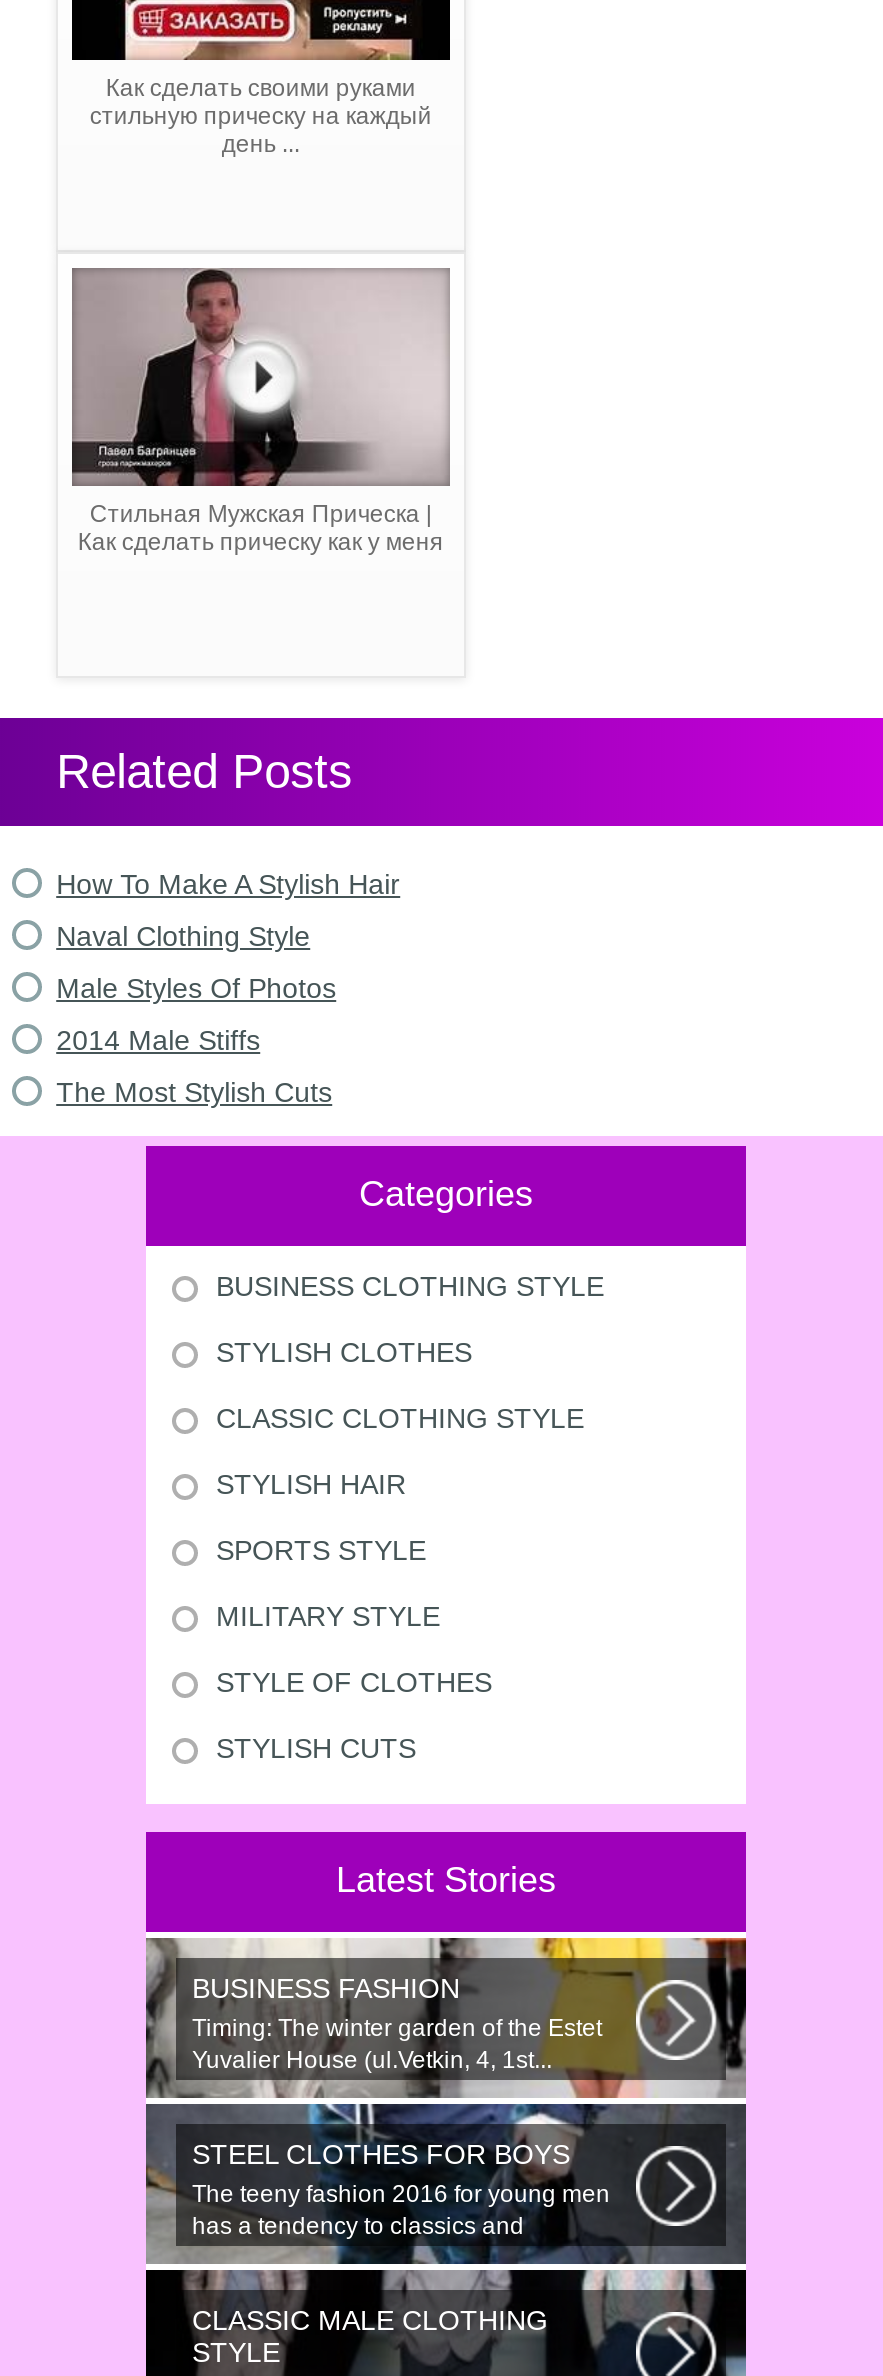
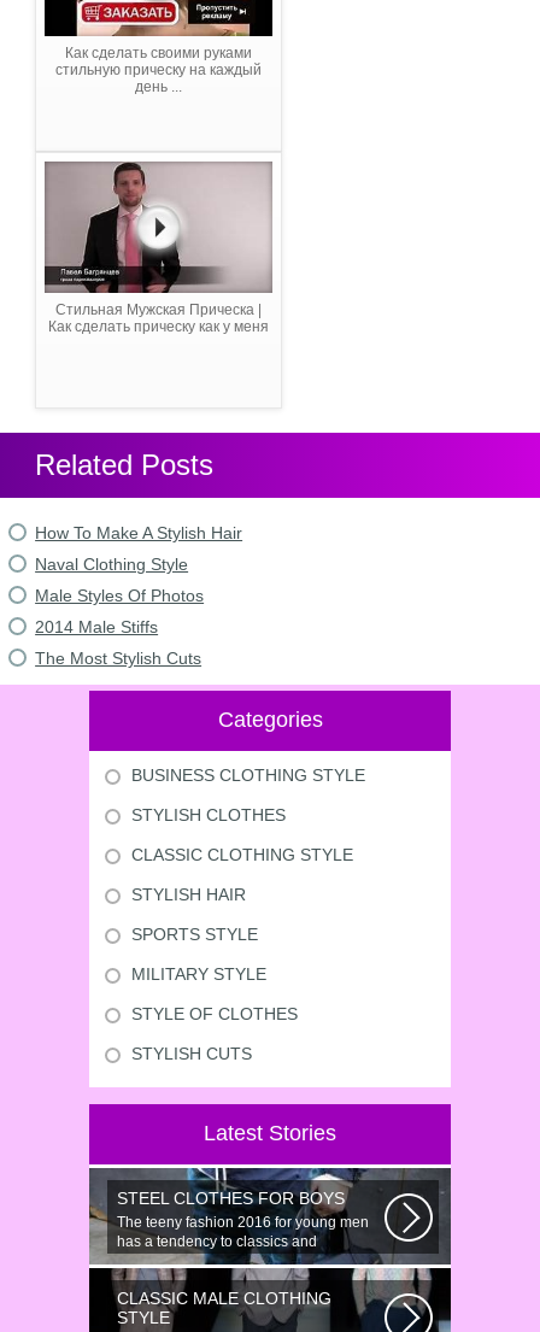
- [image]
- BUSINESS FASHION
- Timing: The winter garden of the Estet
- Yuvalier House (ul.Vetkin, 4, 1st...
